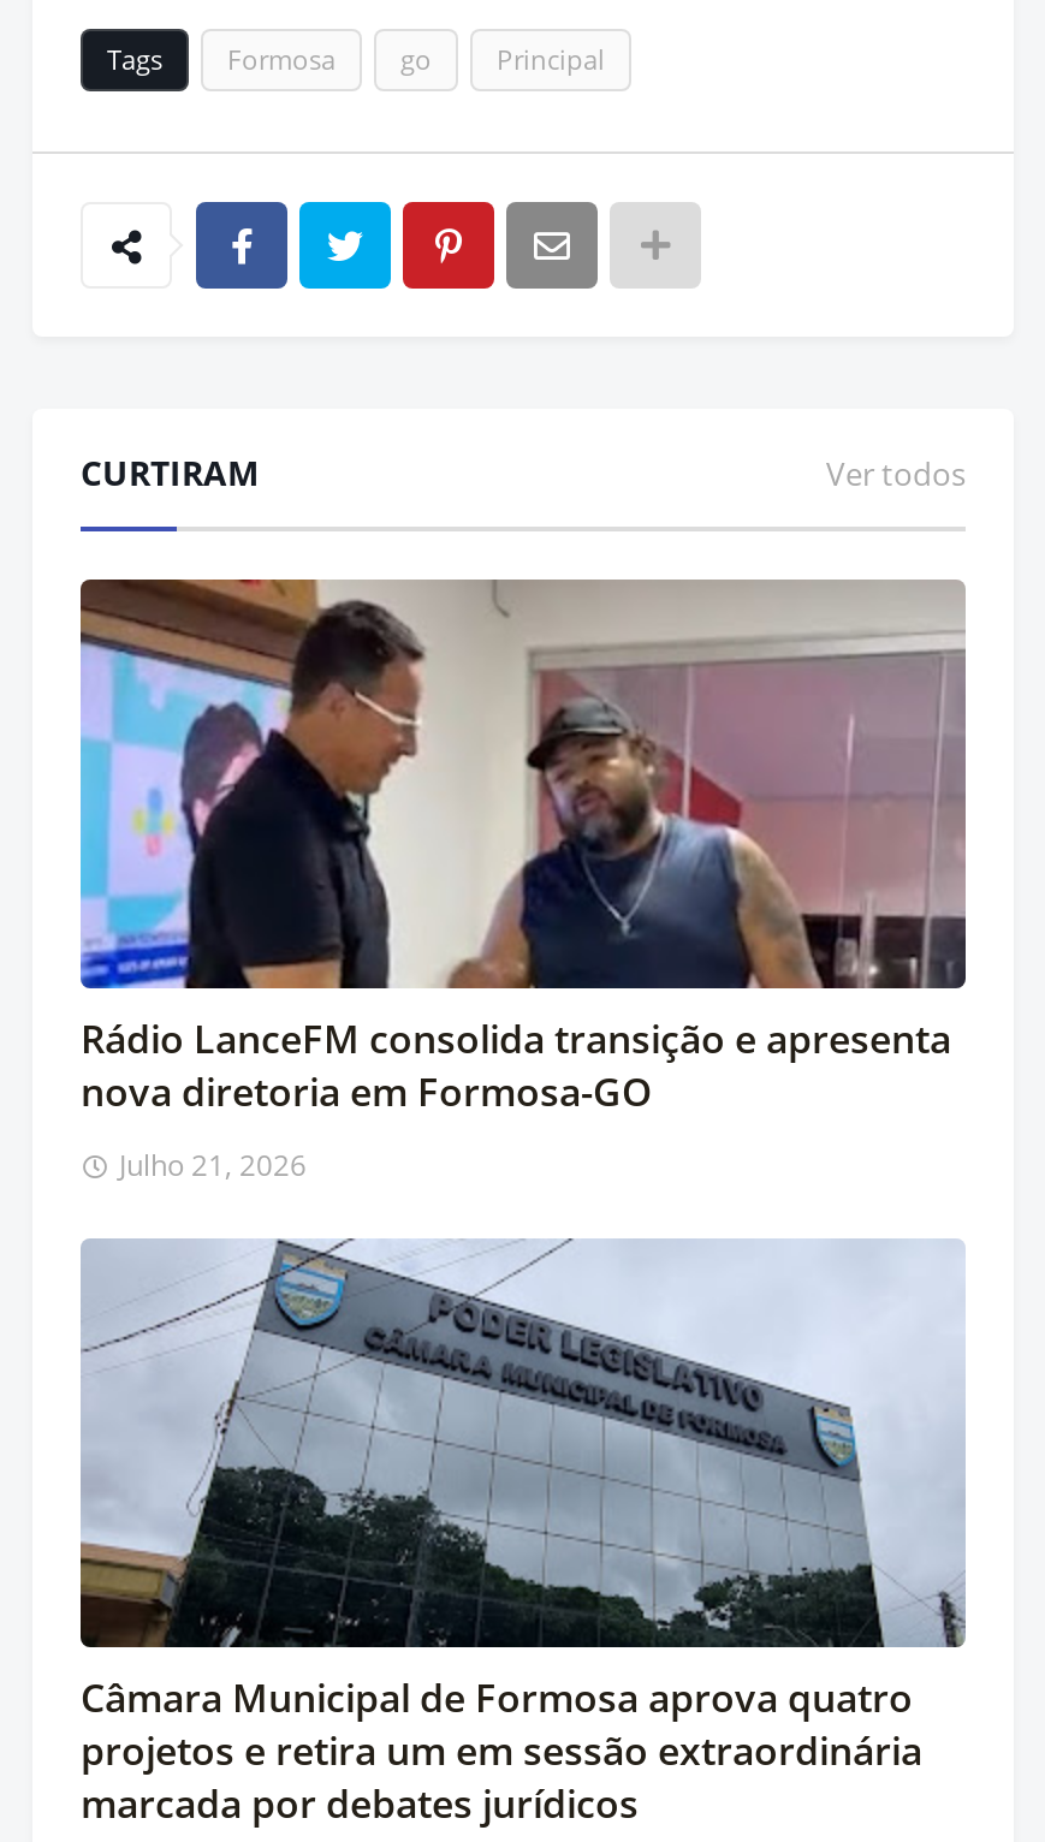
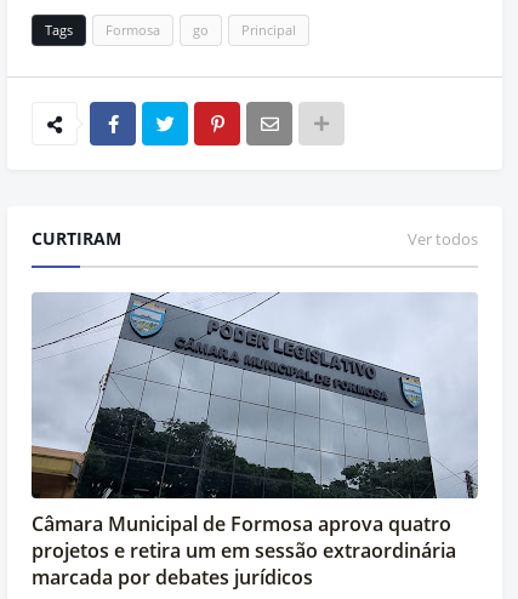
- [image]
- Rádio LanceFM consolida transição e apresenta
- nova diretoria em Formosa-GO
- Julho 21, 2026
